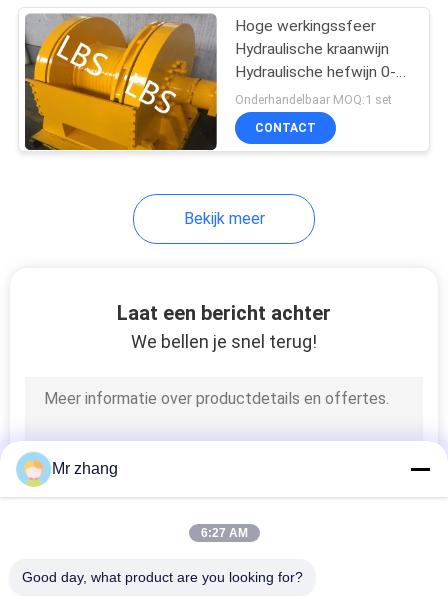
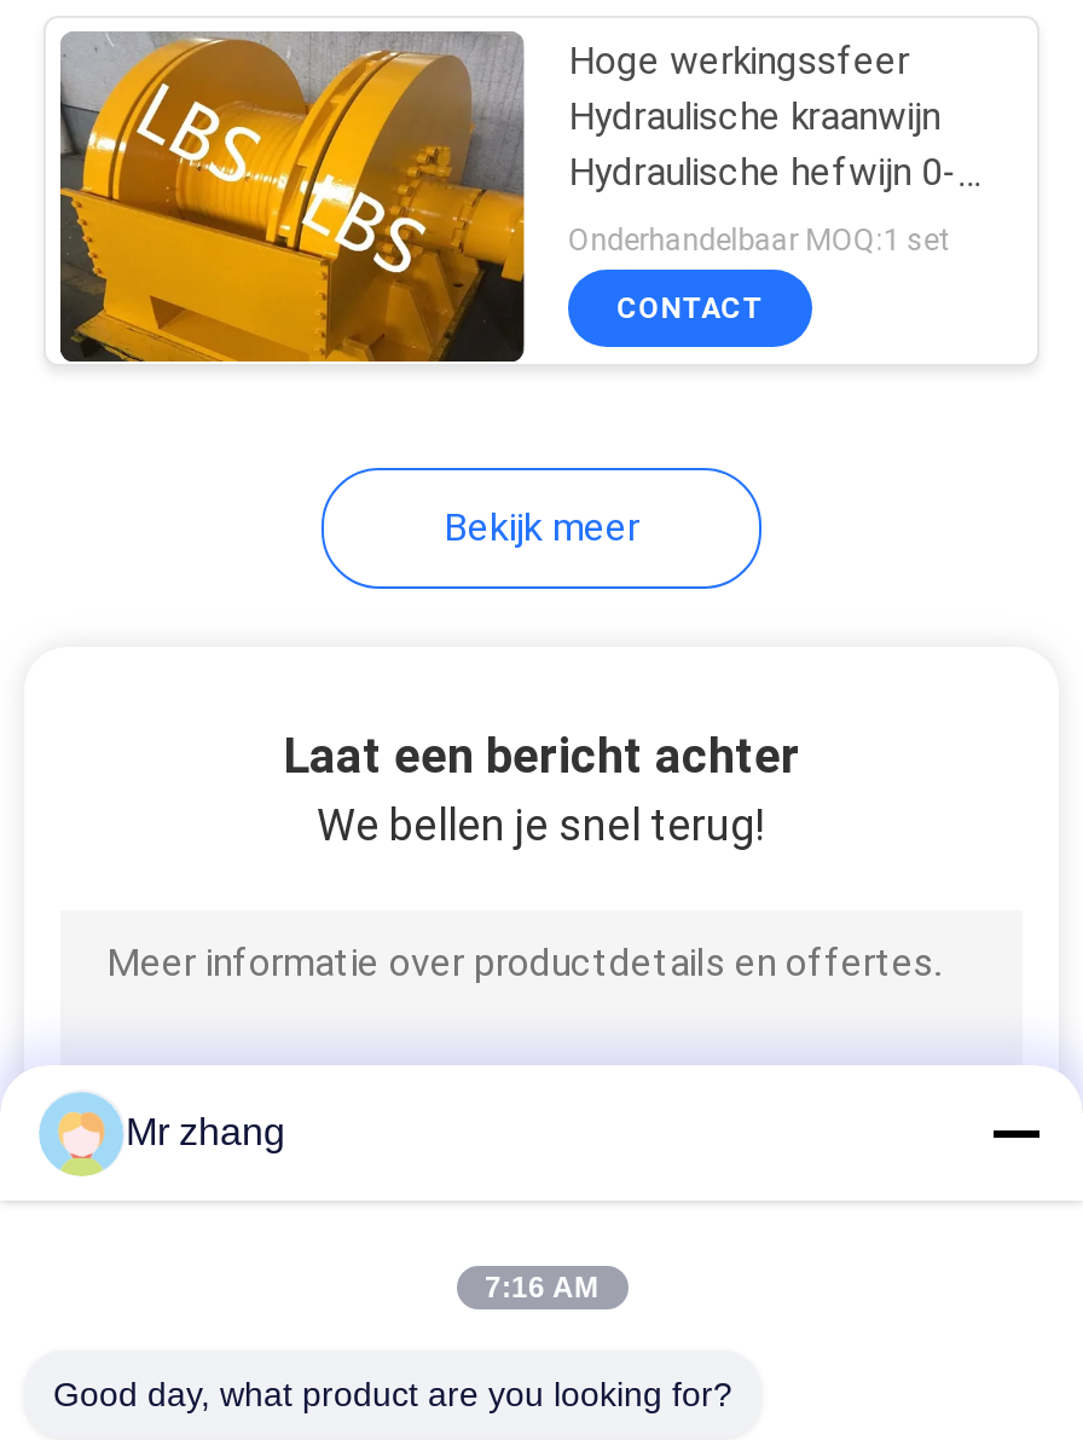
- 6:27 AM
+ 7:16 AM
